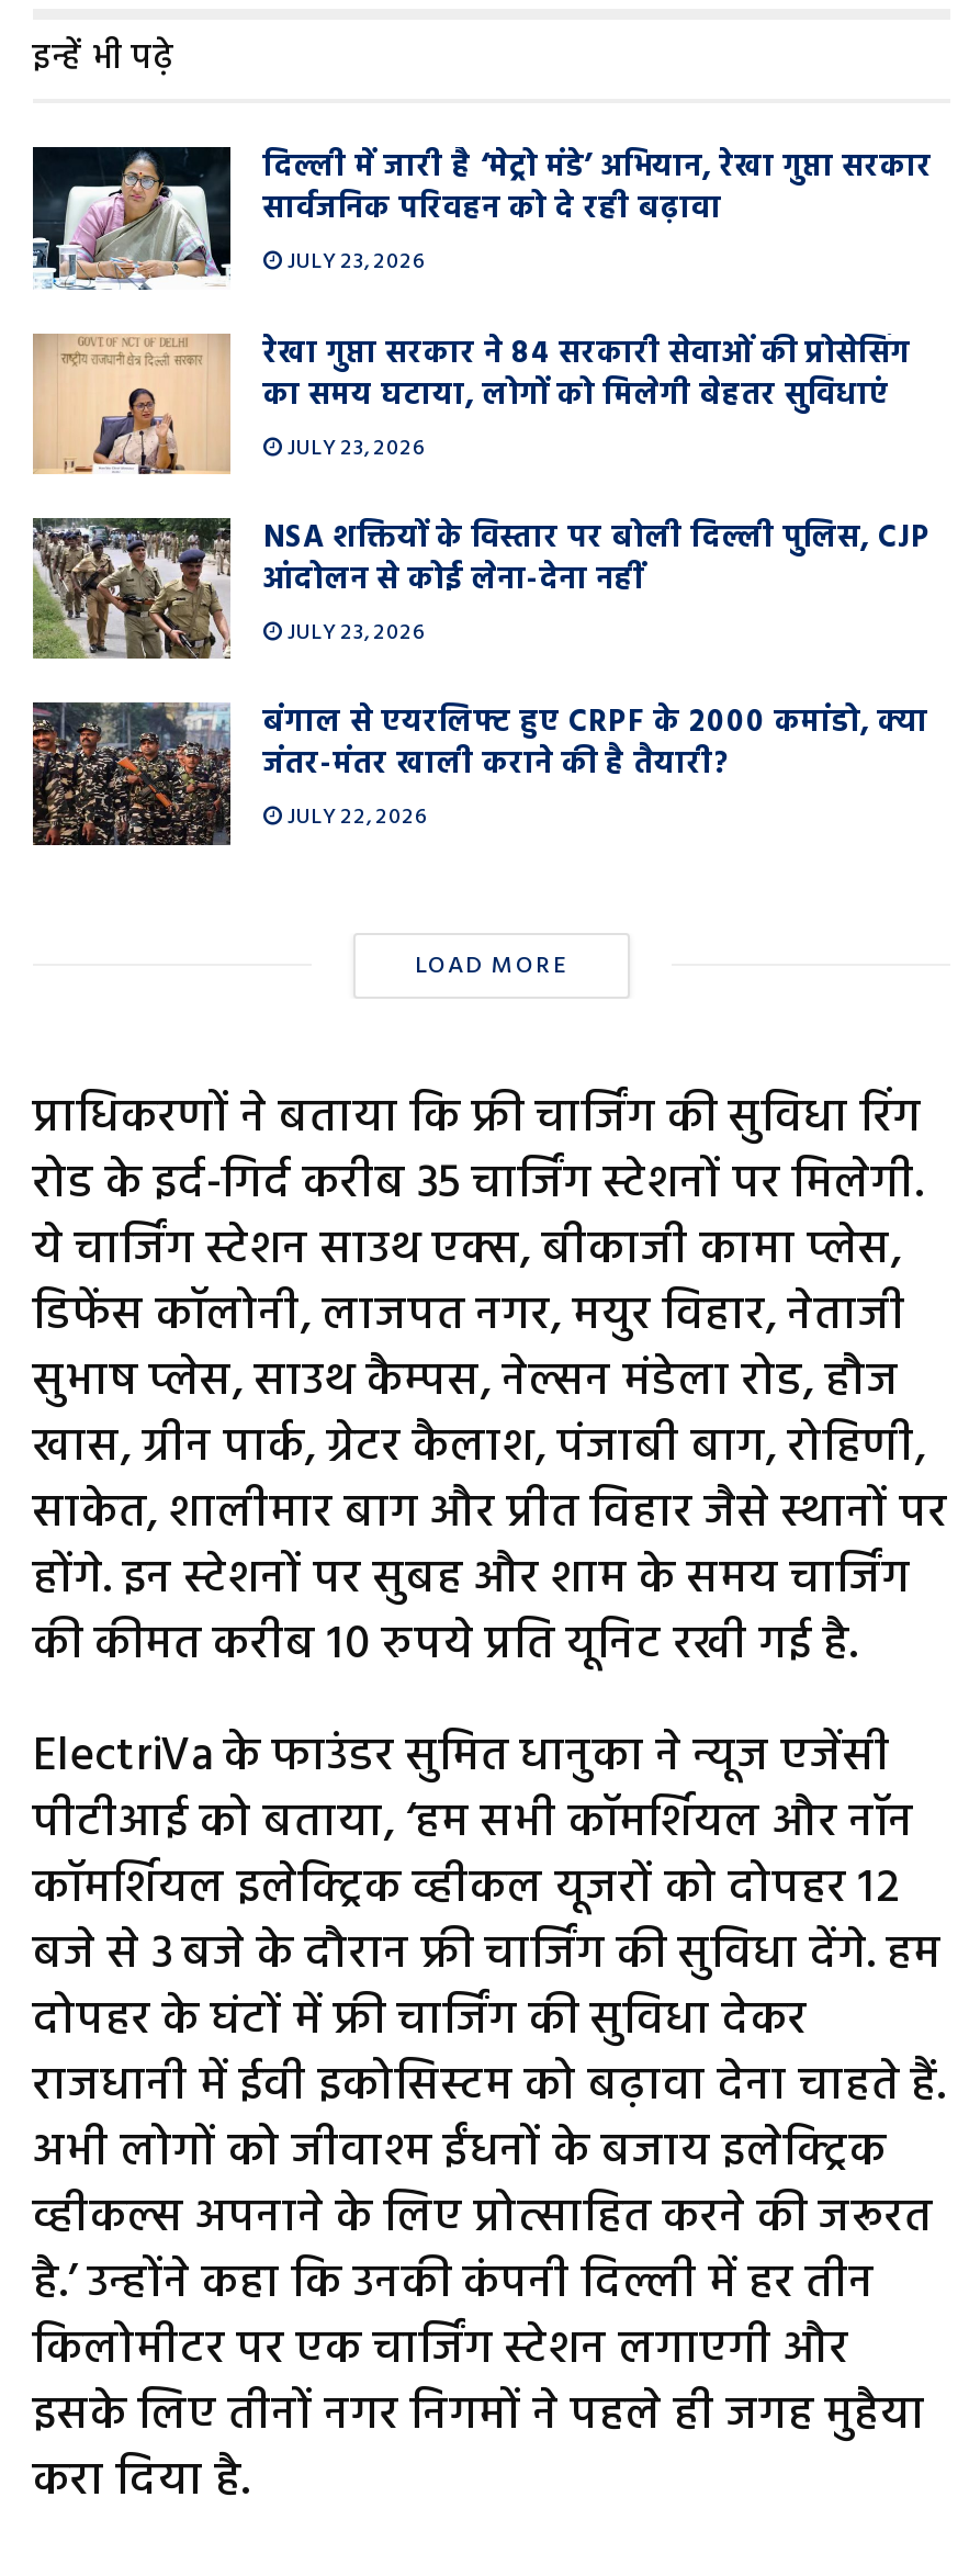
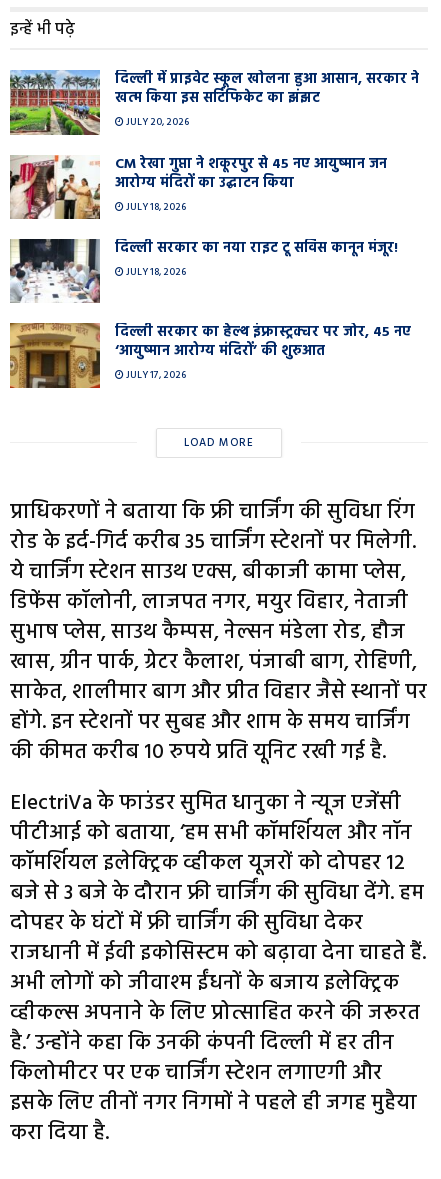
- [image]
- दिल्ली में जारी है ‘मेट्रो मंडे’ अभियान, रेखा गुप्ता सरकार
- सार्वजनिक परिवहन को दे रही बढ़ावा
- JULY 23, 2026
+ [image]
+ दिल्ली में प्राइवेट स्कूल खोलना हुआ आसान, सरकार ने
+ खत्म किया इस सर्टिफिकेट का झंझट
+ JULY 20, 2026

- [image]
- रेखा गुप्ता सरकार ने 84 सरकारी सेवाओं की प्रोसेसिंग
- का समय घटाया, लोगों को मिलेगी बेहतर सुविधाएं
- JULY 23, 2026
+ [image]
+ CM रेखा गुप्ता ने शकूरपुर से 45 नए आयुष्मान जन
+ आरोग्य मंदिरों का उद्घाटन किया
+ JULY 18, 2026

- [image]
- NSA शक्तियों के विस्तार पर बोली दिल्ली पुलिस, CJP
- आंदोलन से कोई लेना-देना नहीं
- JULY 23, 2026
+ [image]
+ दिल्ली सरकार का नया राइट टू सर्विस कानून मंजूर!
+ JULY 18, 2026

- [image]
- बंगाल से एयरलिफ्ट हुए CRPF के 2000 कमांडो, क्या
- जंतर-मंतर खाली कराने की है तैयारी?
- JULY 22, 2026
+ [image]
+ दिल्ली सरकार का हेल्थ इंफ्रास्ट्रक्चर पर जोर, 45 नए
+ ‘आयुष्मान आरोग्य मंदिरों’ की शुरुआत
+ JULY 17, 2026
